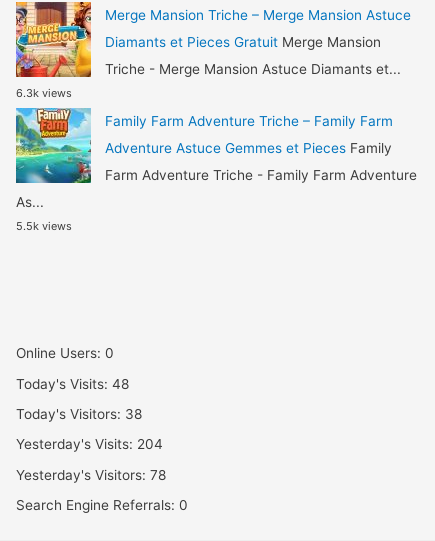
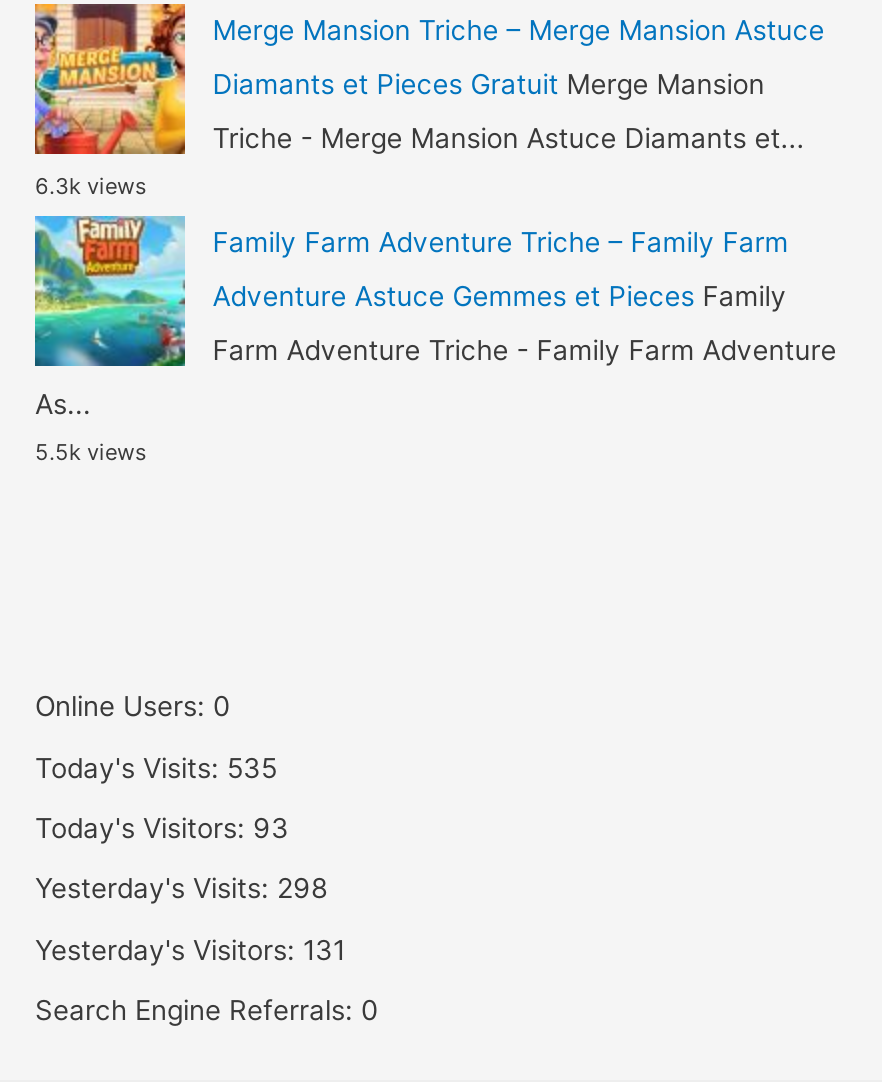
- Today's Visits: 48
+ Today's Visits: 535

- Today's Visitors: 38
+ Today's Visitors: 93

- Yesterday's Visits: 204
+ Yesterday's Visits: 298

- Yesterday's Visitors: 78
+ Yesterday's Visitors: 131
